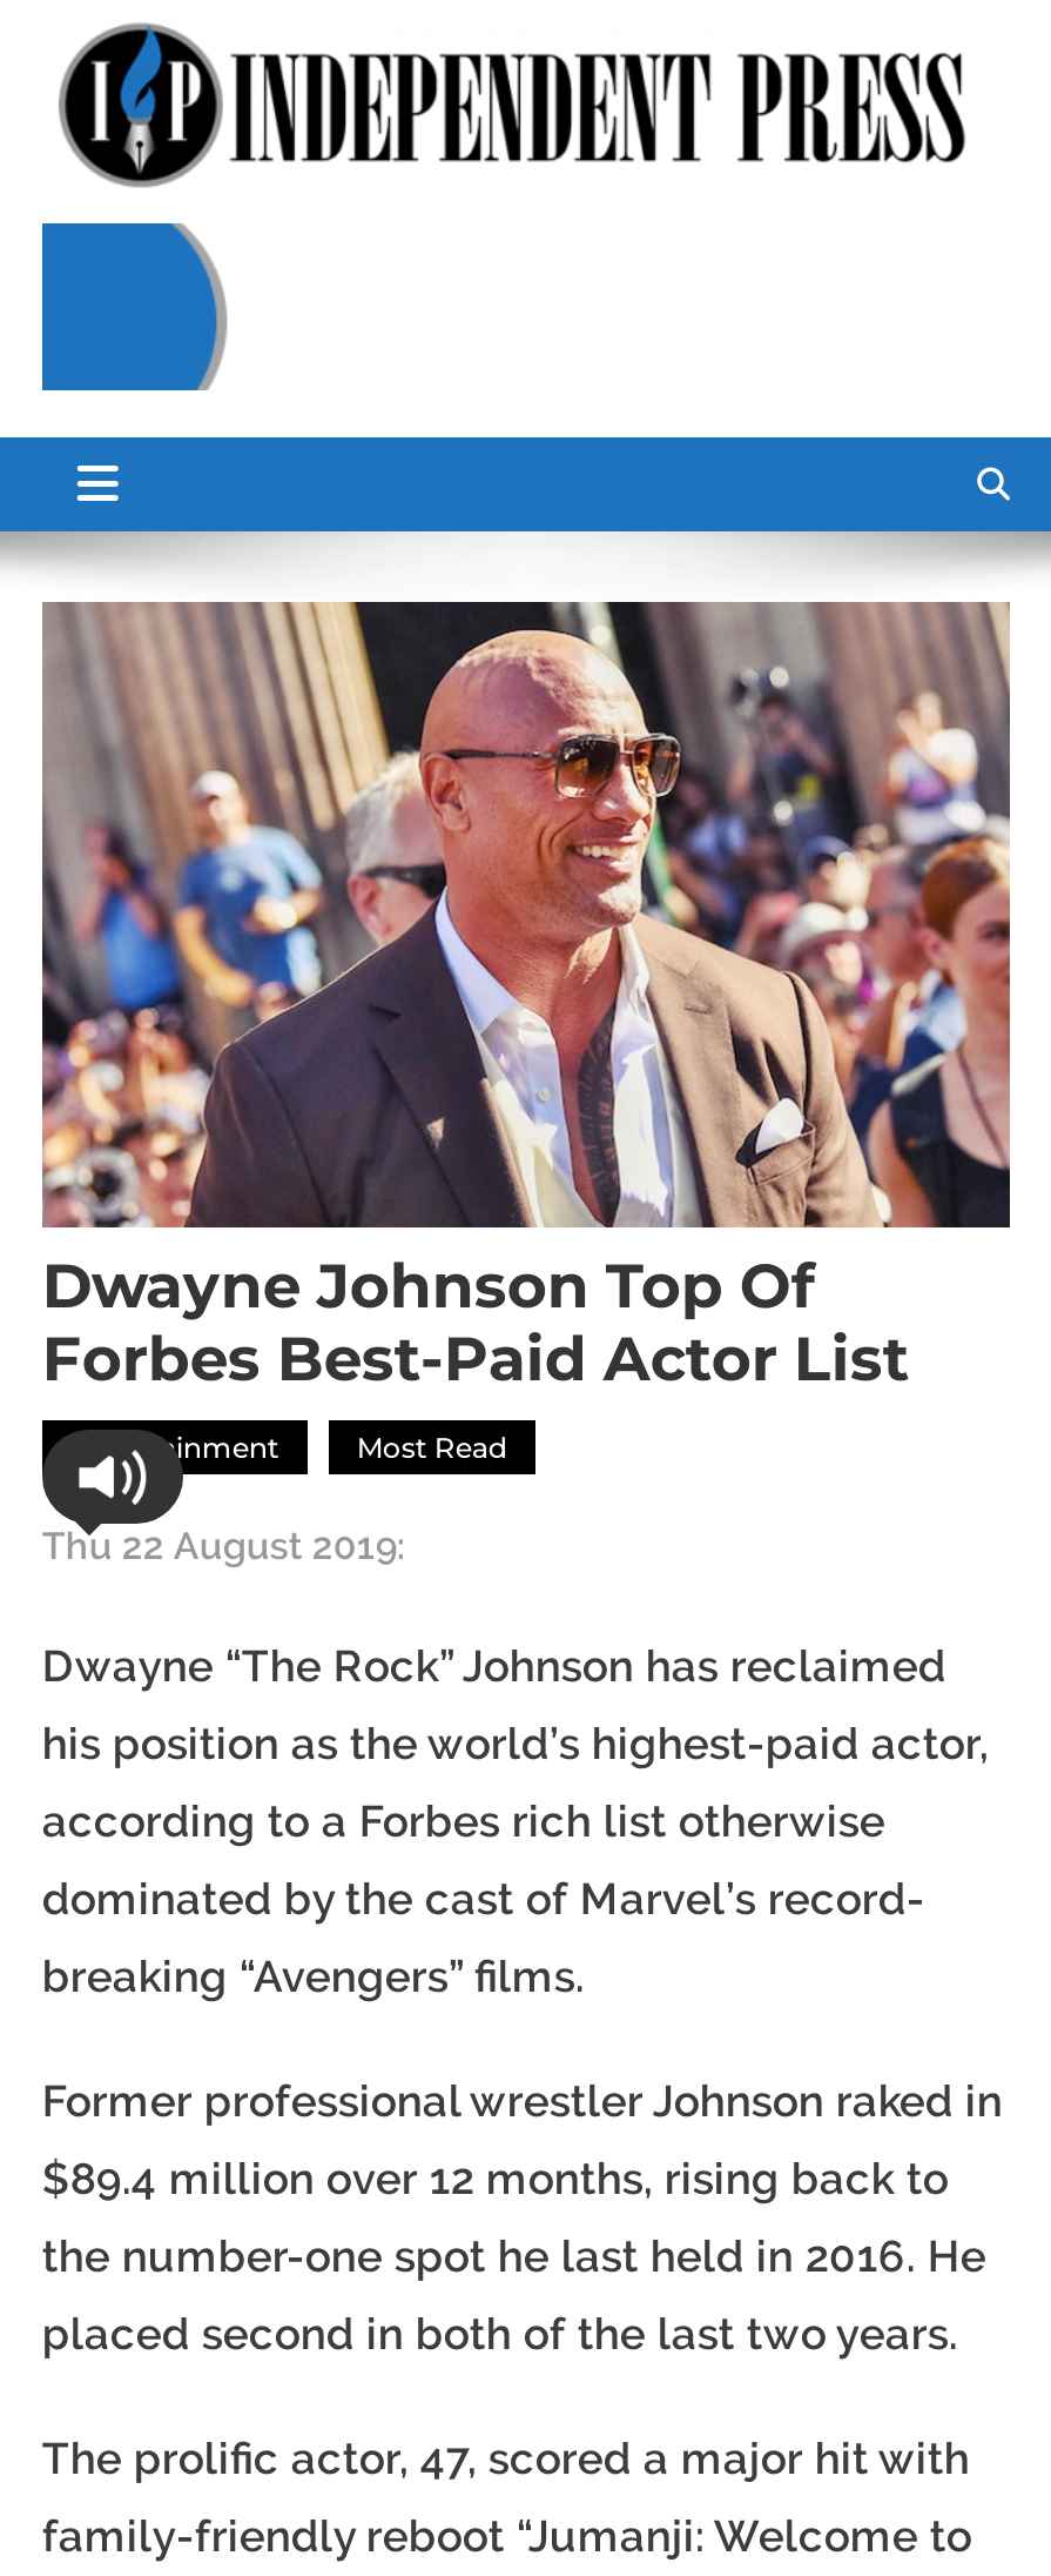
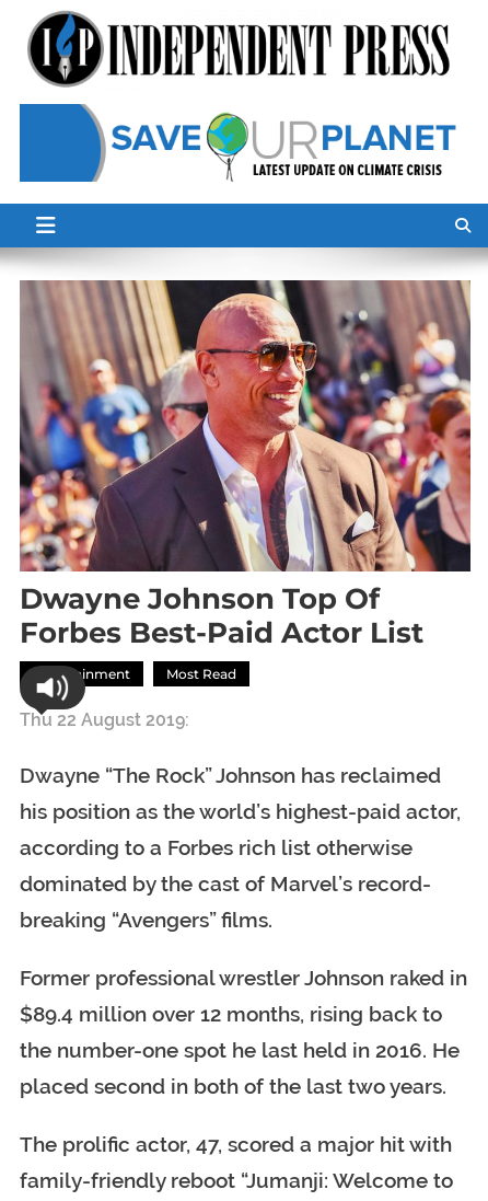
+ [image]
